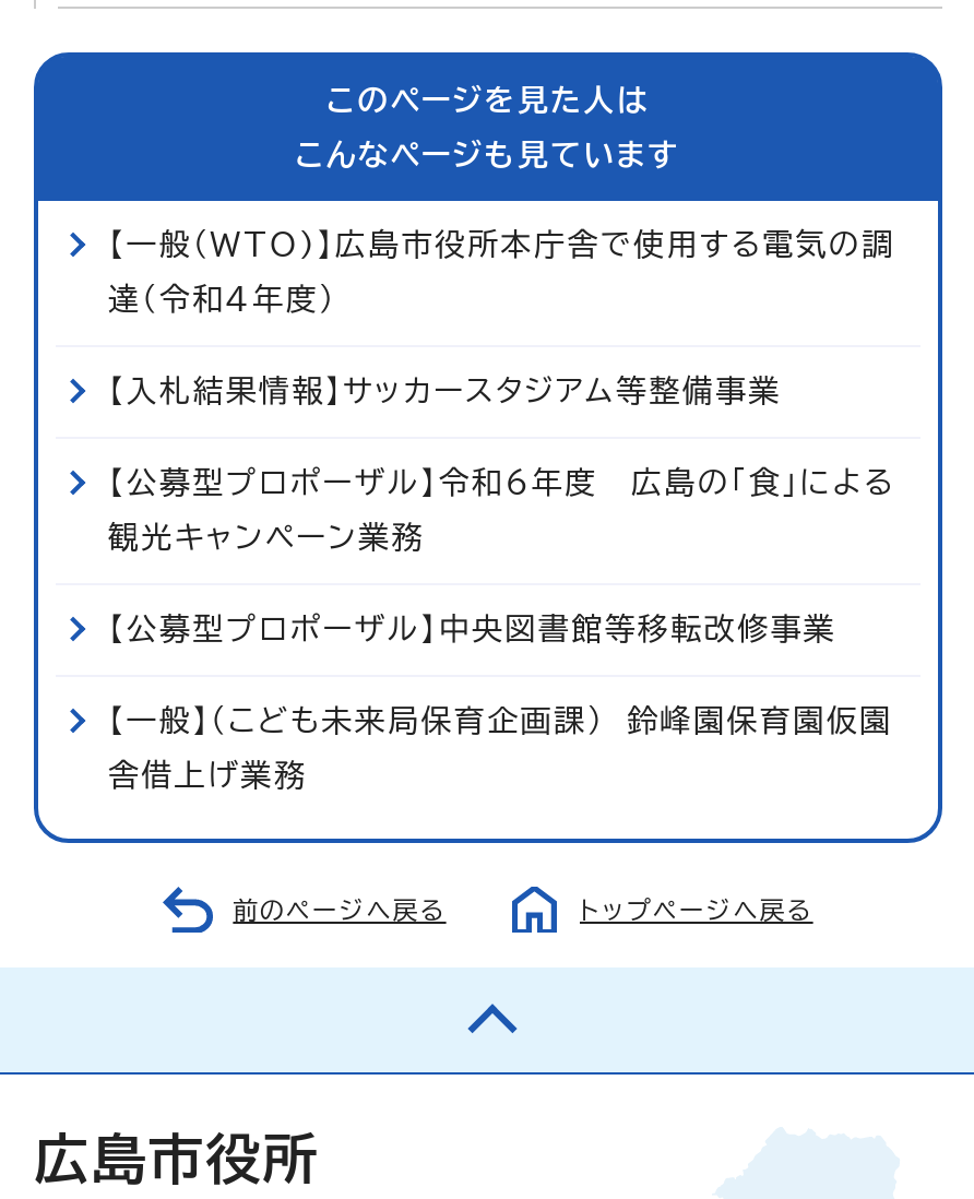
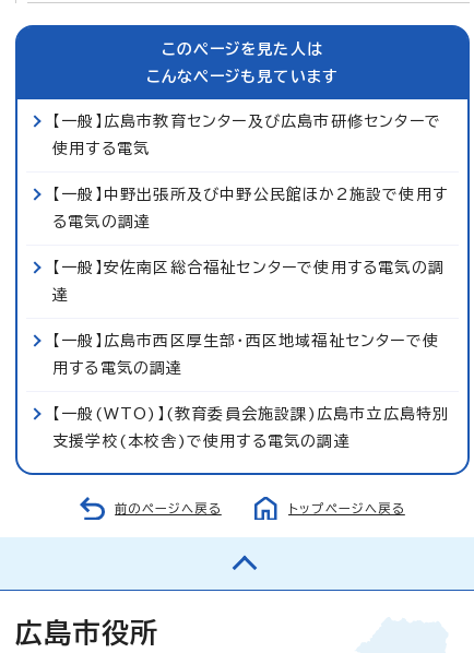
- 【一般（WTO)】広島市役所本庁舎で使用する電気の調
- 達（令和4年度）
- 【入札結果情報】サッカースタジアム等整備事業
- 【公募型プロポーザル】令和6年度 広島の「食」による
- 観光キャンペーン業務
- 【公募型プロポーザル】中央図書館等移転改修事業
- 【一般】（こども未来局保育企画課） 鈴峰園保育園仮園
- 舎借上げ業務
+ 【一般】広島市教育センター及び広島市研修センターで
+ 使用する電気
+ 【一般】中野出張所及び中野公民館ほか2施設で使用す
+ る電気の調達
+ 【一般】安佐南区総合福祉センターで使用する電気の調
+ 達
+ 【一般】広島市西区厚生部・西区地域福祉センターで使
+ 用する電気の調達
+ 【一般(WTO)】(教育委員会施設課)広島市立広島特別
+ 支援学校(本校舎)で使用する電気の調達
